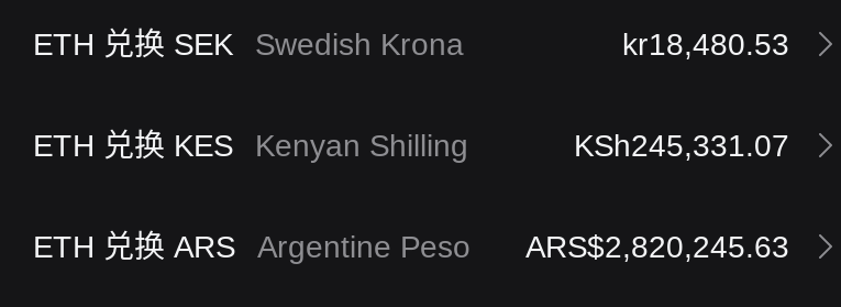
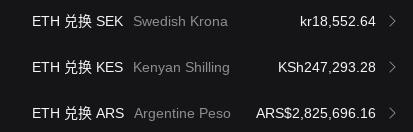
- kr18,480.53
+ kr18,552.64

- KSh245,331.07
+ KSh247,293.28

- ETH 兑换 ARS Argentine Peso ARS$2,820,245.63
+ ETH 兑换 ARS Argentine Peso ARS$2,825,696.16
